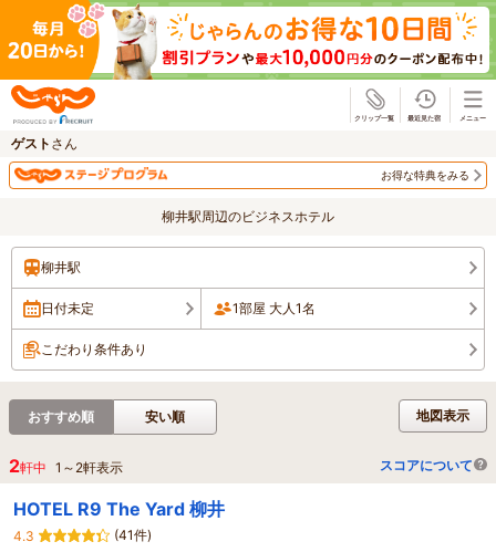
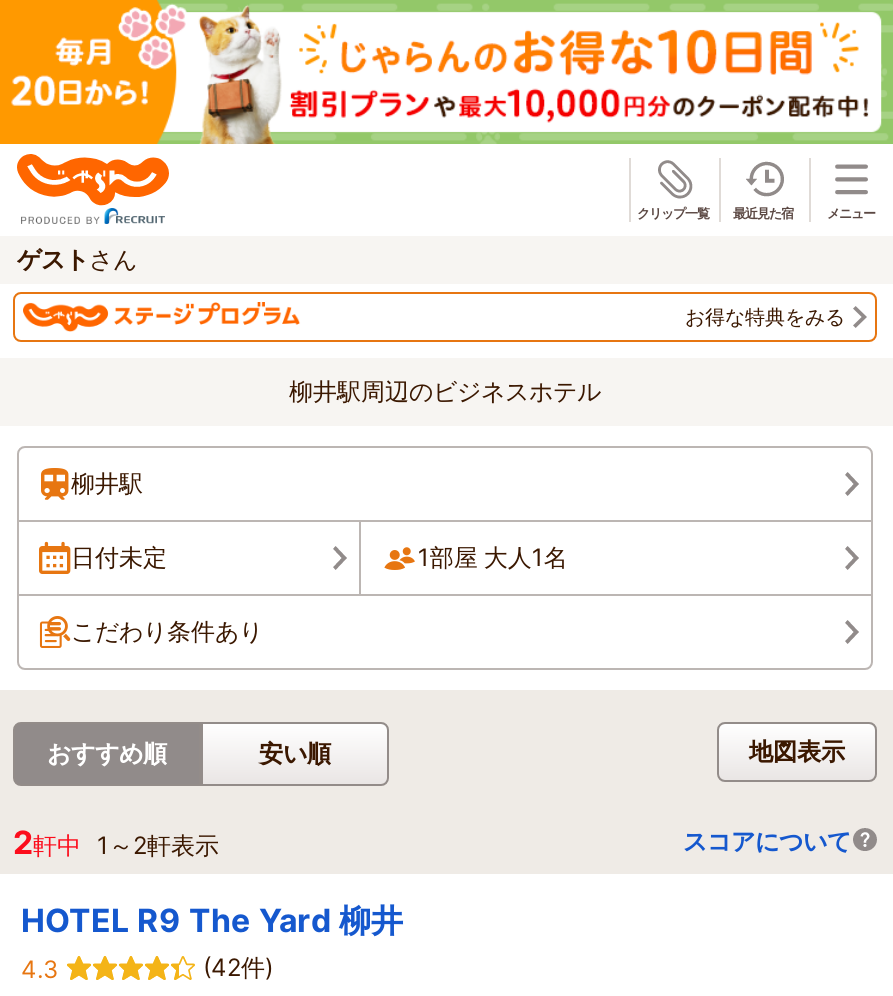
- (41件)
+ (42件)
